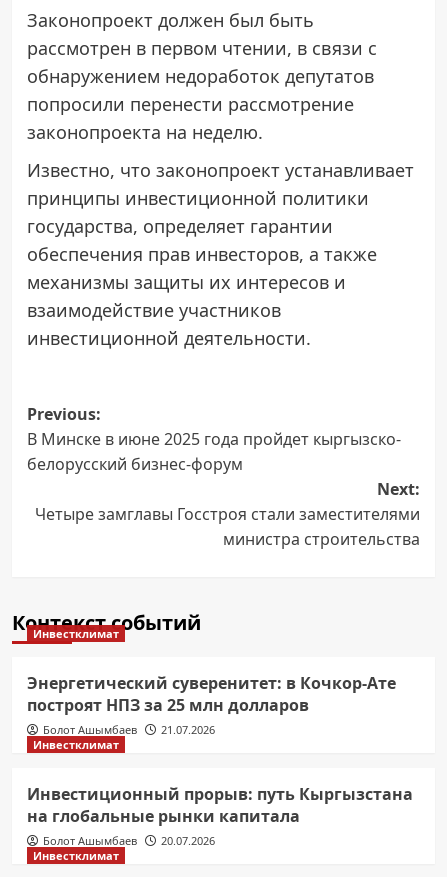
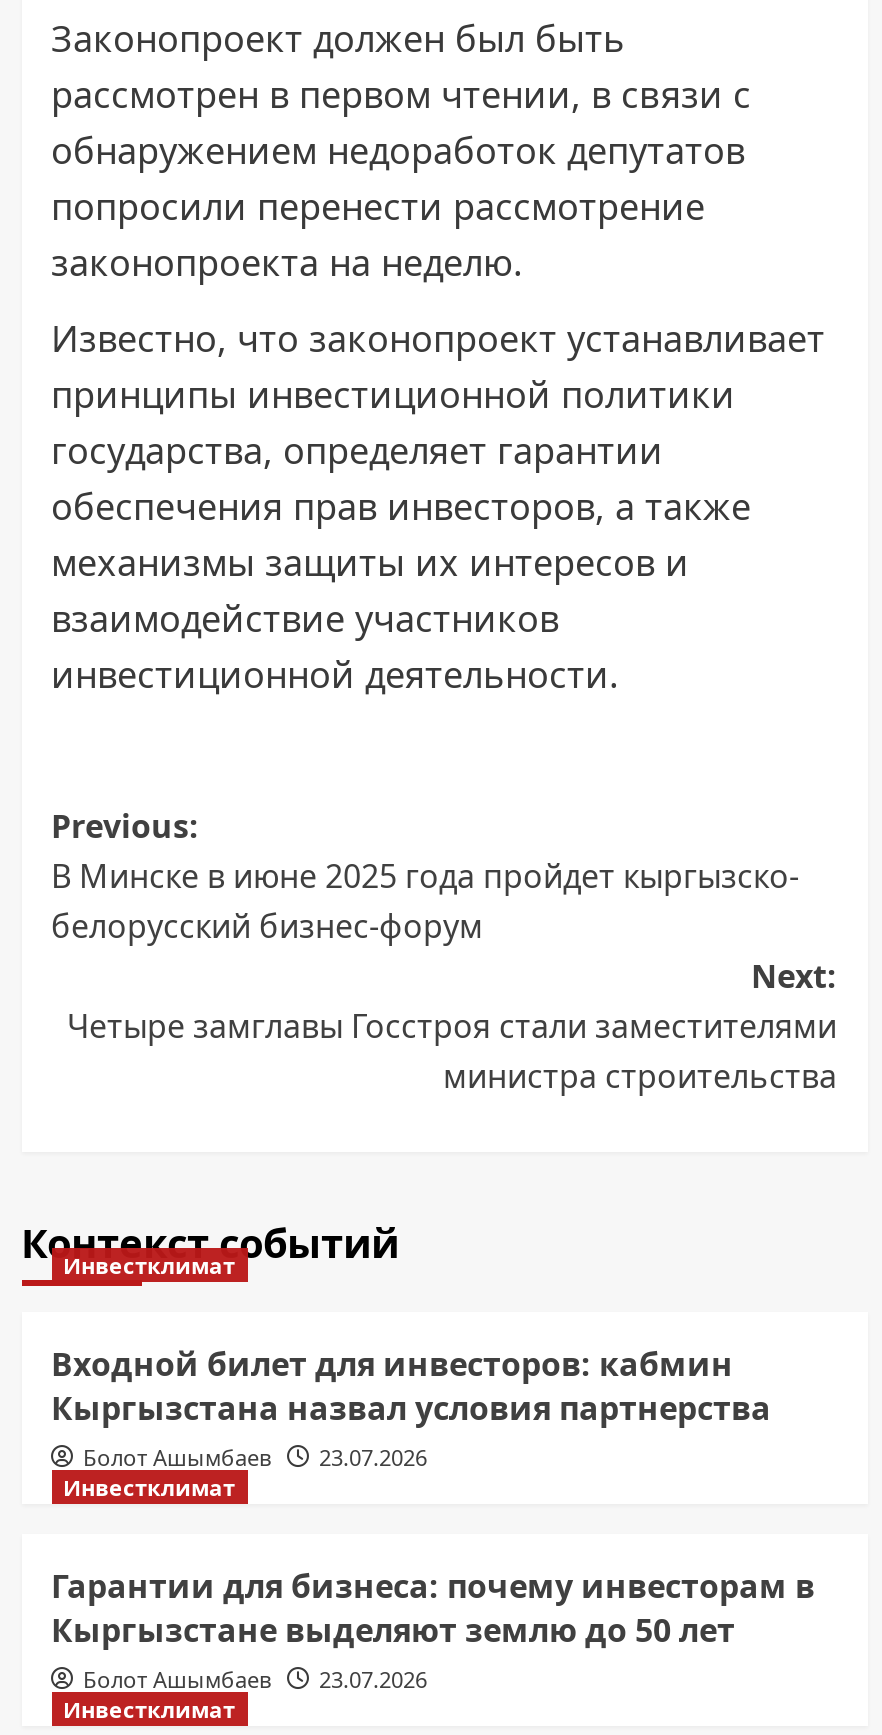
- Энергетический суверенитет: в Кочкор-Ате
- построят НПЗ за 25 млн долларов
+ Входной билет для инвесторов: кабмин
+ Кыргызстана назвал условия партнерства

- Болот Ашымбаев 21.07.2026
+ Болот Ашымбаев 23.07.2026

- Инвестиционный прорыв: путь Кыргызстана
- на глобальные рынки капитала
+ Гарантии для бизнеса: почему инвесторам в
+ Кыргызстане выделяют землю до 50 лет

- Болот Ашымбаев 20.07.2026
+ Болот Ашымбаев 23.07.2026
